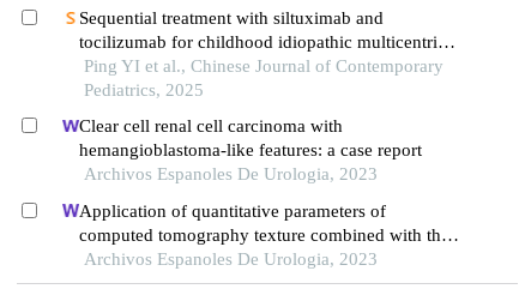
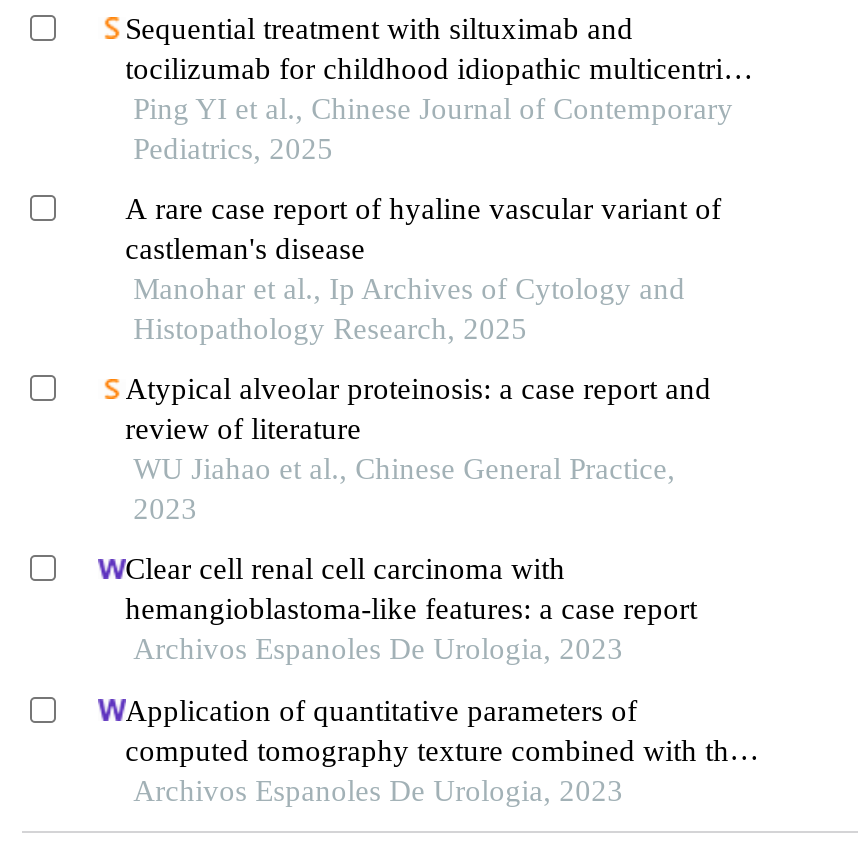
+ A rare case report of hyaline vascular variant of
+ castleman's disease
+ Manohar et al., Ip Archives of Cytology and
+ Histopathology Research, 2025
+ Atypical alveolar proteinosis: a case report and
+ review of literature
+ WU Jiahao et al., Chinese General Practice,
+ 2023
